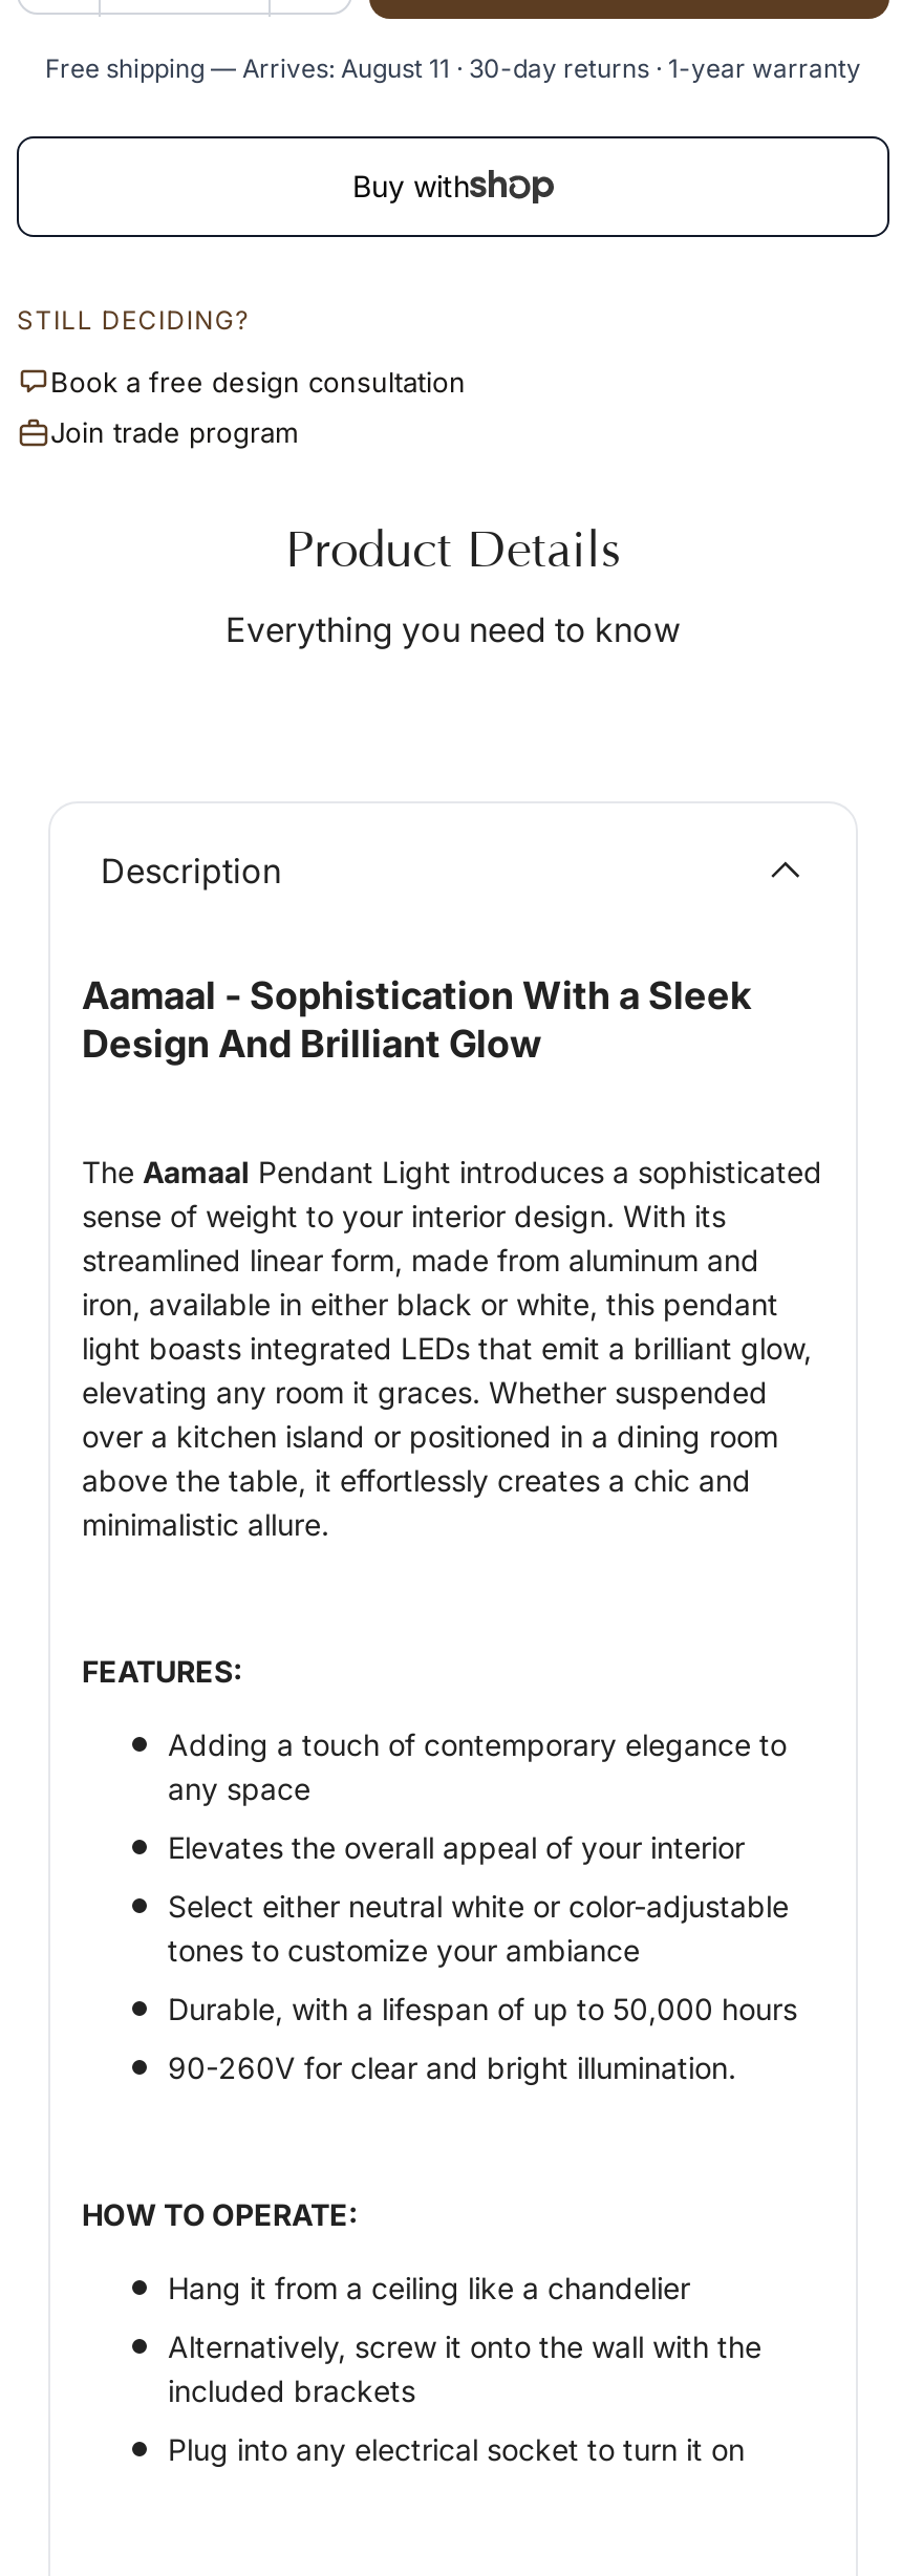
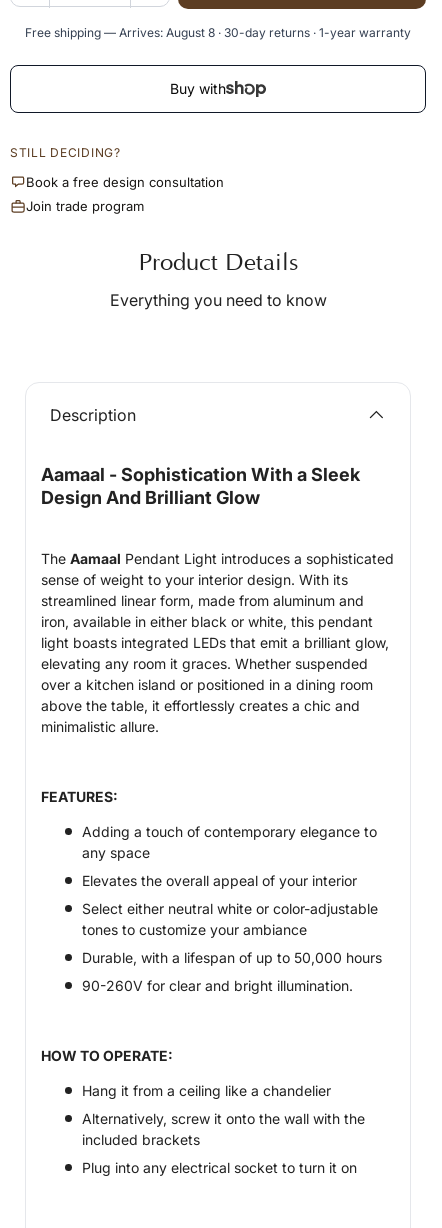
- Free shipping — Arrives: August 11 · 30-day returns · 1-year warranty
+ Free shipping — Arrives: August 8 · 30-day returns · 1-year warranty
